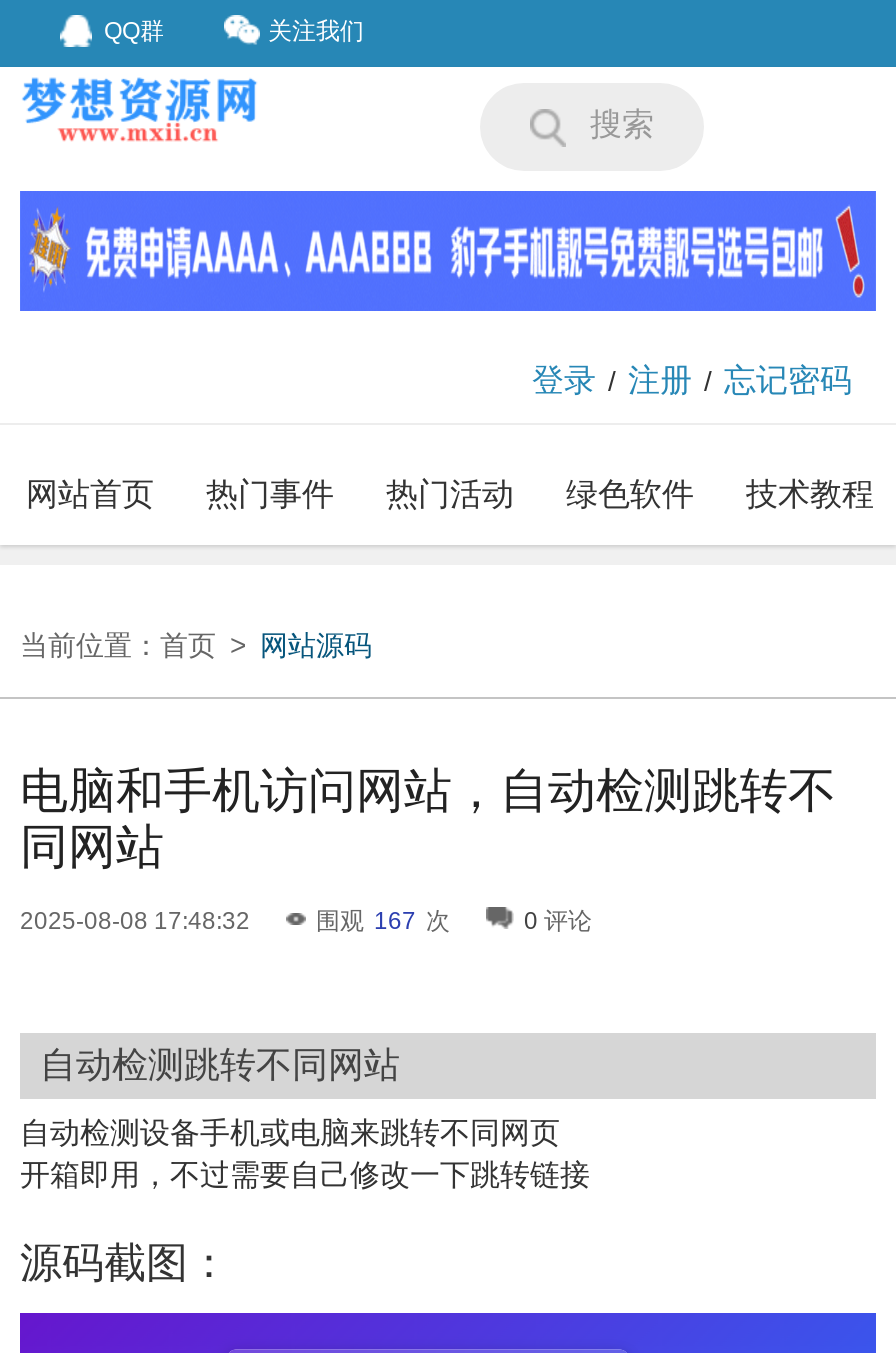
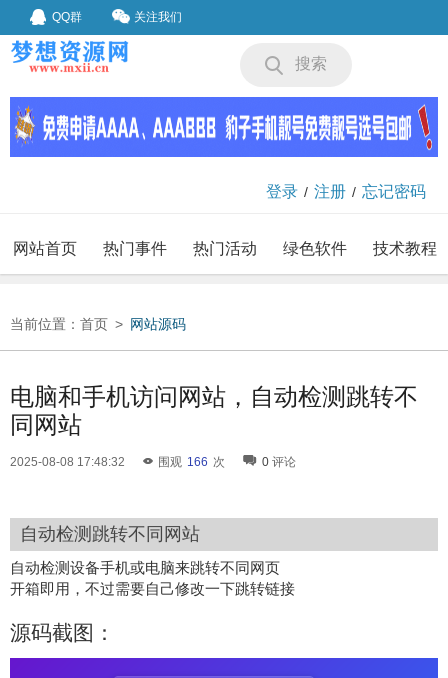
- 围观 167 次
+ 围观 166 次
